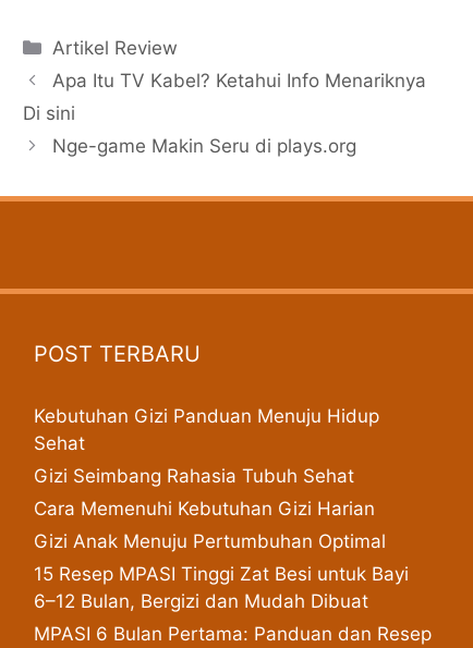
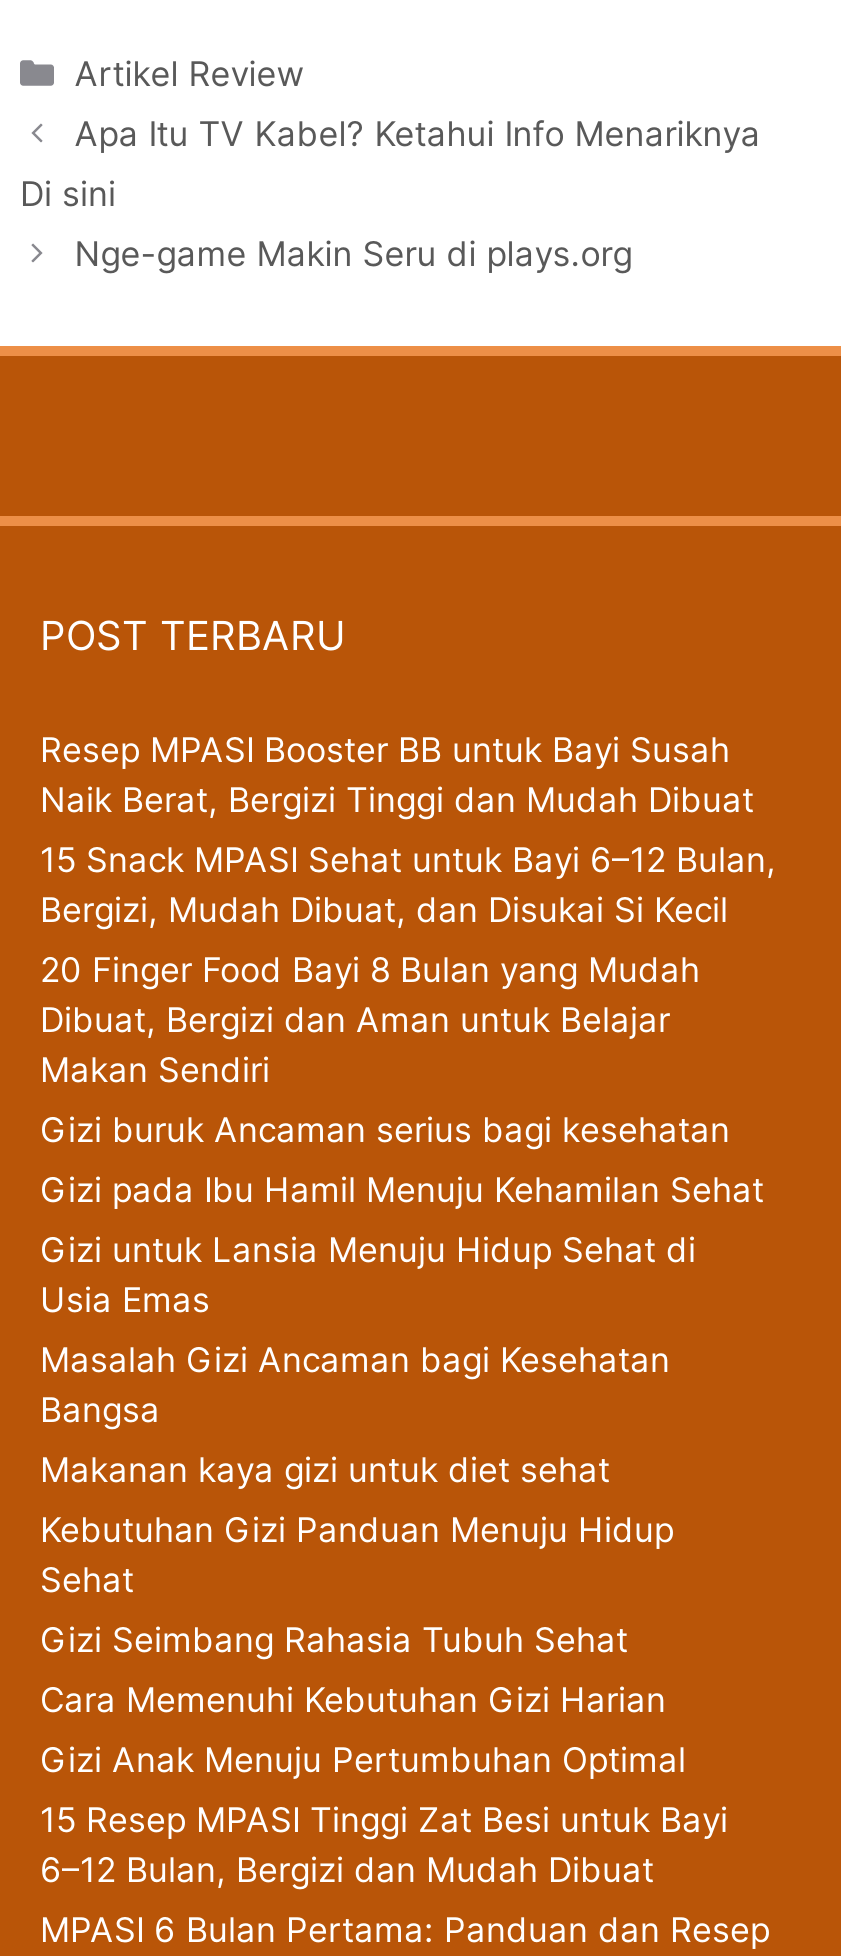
+ Resep MPASI Booster BB untuk Bayi Susah
+ Naik Berat, Bergizi Tinggi dan Mudah Dibuat
+ 15 Snack MPASI Sehat untuk Bayi 6–12 Bulan,
+ Bergizi, Mudah Dibuat, dan Disukai Si Kecil
+ 20 Finger Food Bayi 8 Bulan yang Mudah
+ Dibuat, Bergizi dan Aman untuk Belajar
+ Makan Sendiri
+ Gizi buruk Ancaman serius bagi kesehatan
+ Gizi pada Ibu Hamil Menuju Kehamilan Sehat
+ Gizi untuk Lansia Menuju Hidup Sehat di
+ Usia Emas
+ Masalah Gizi Ancaman bagi Kesehatan
+ Bangsa
+ Makanan kaya gizi untuk diet sehat
